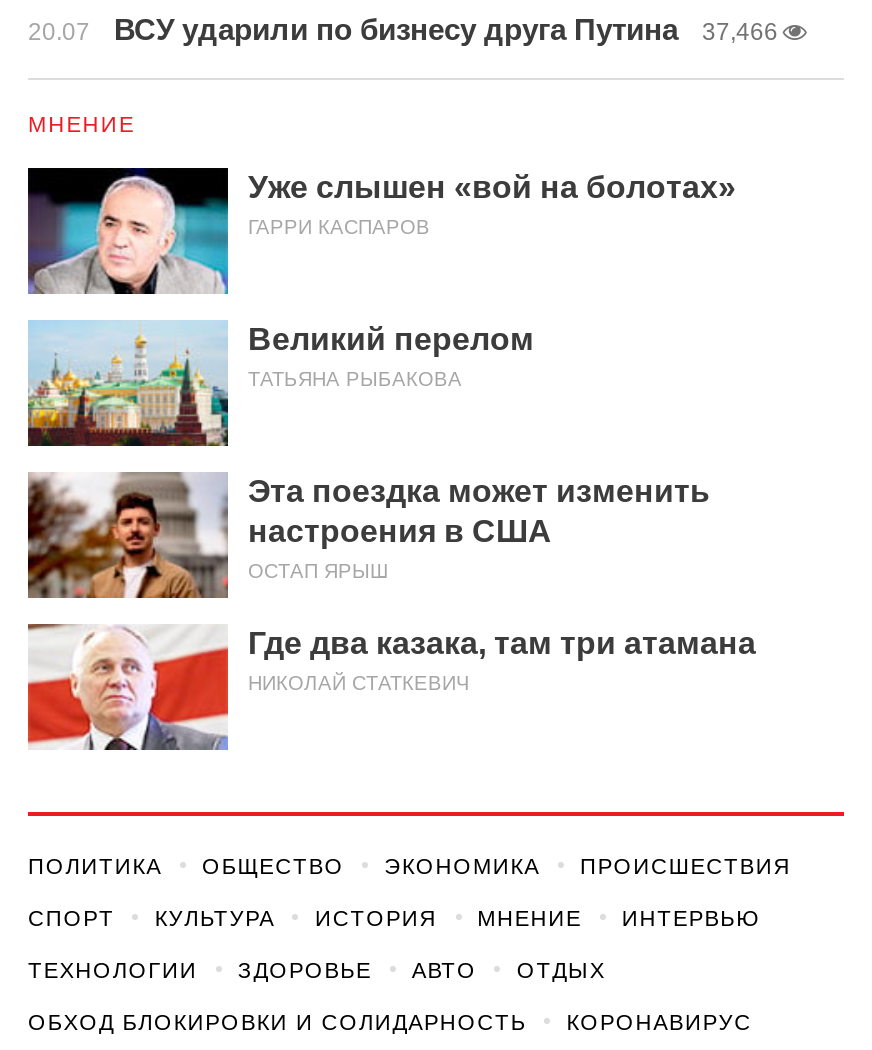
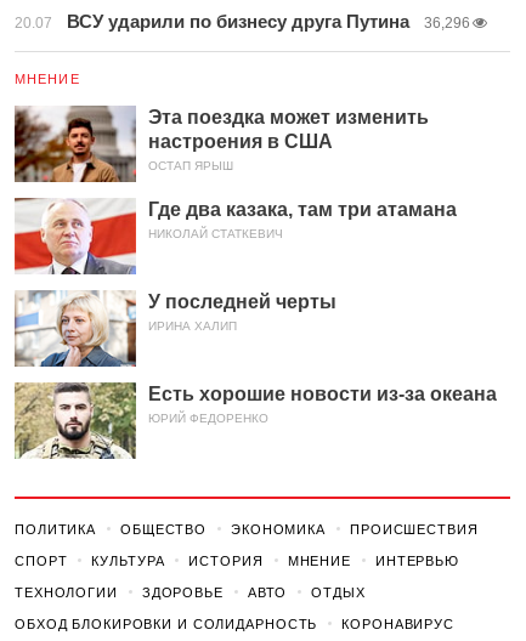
- 20.07 ВСУ ударили по бизнесу друга Путина 37,466
+ 20.07 ВСУ ударили по бизнесу друга Путина 36,296

- [image]
- Уже слышен «вой на болотах»
- ГАРРИ КАСПАРОВ
- Великий перелом
- ТАТЬЯНА РЫБАКОВА

- [image]

moved up: [image] | Эта поездка может изменить | настроения в США | ОСТАП ЯРЫШ | Где два казака, там три атамана | НИКОЛАЙ СТАТКЕВИЧ

+ [image]
+ У последней черты
+ ИРИНА ХАЛИП
+ Есть хорошие новости из-за океана
+ ЮРИЙ ФЕДОРЕНКО

+ [image]
